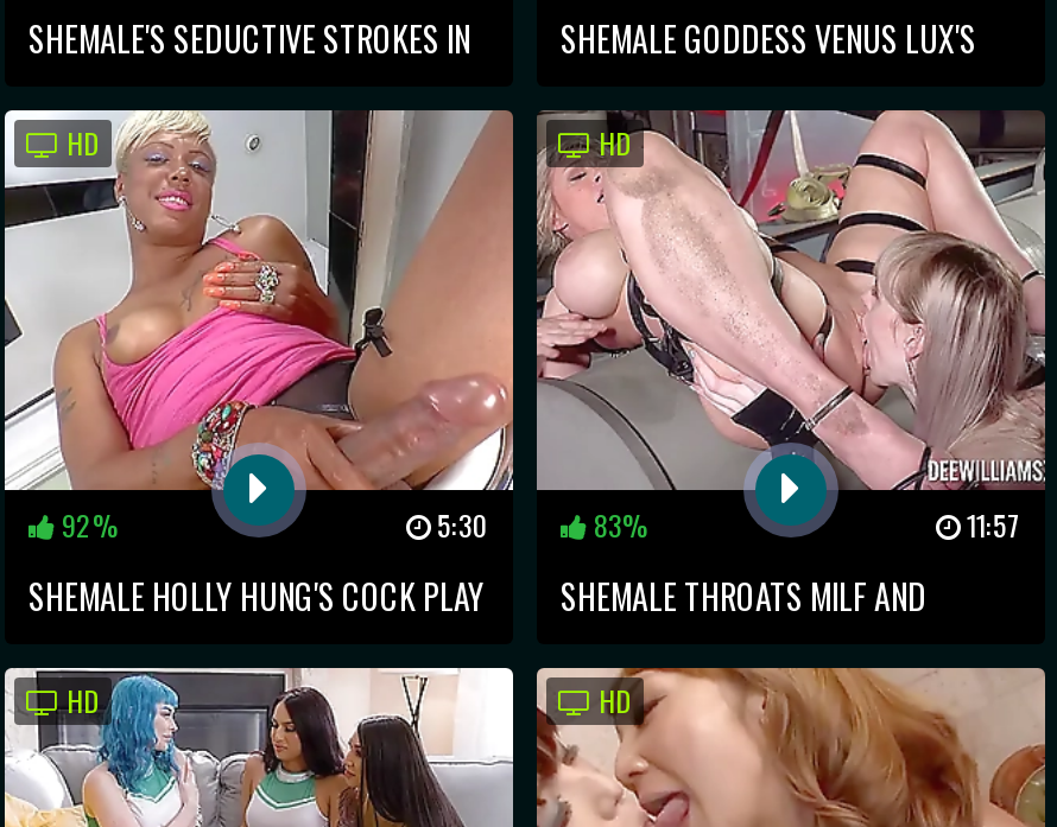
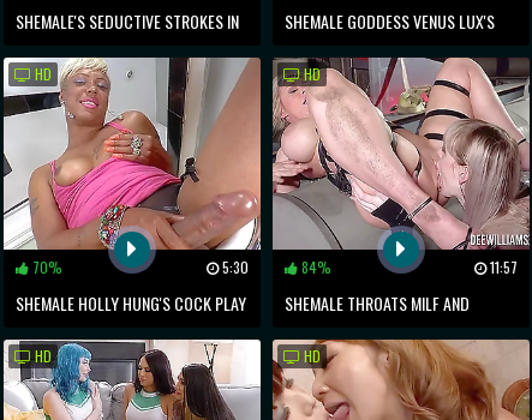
- 92%
+ 70%

- 83%
+ 84%
